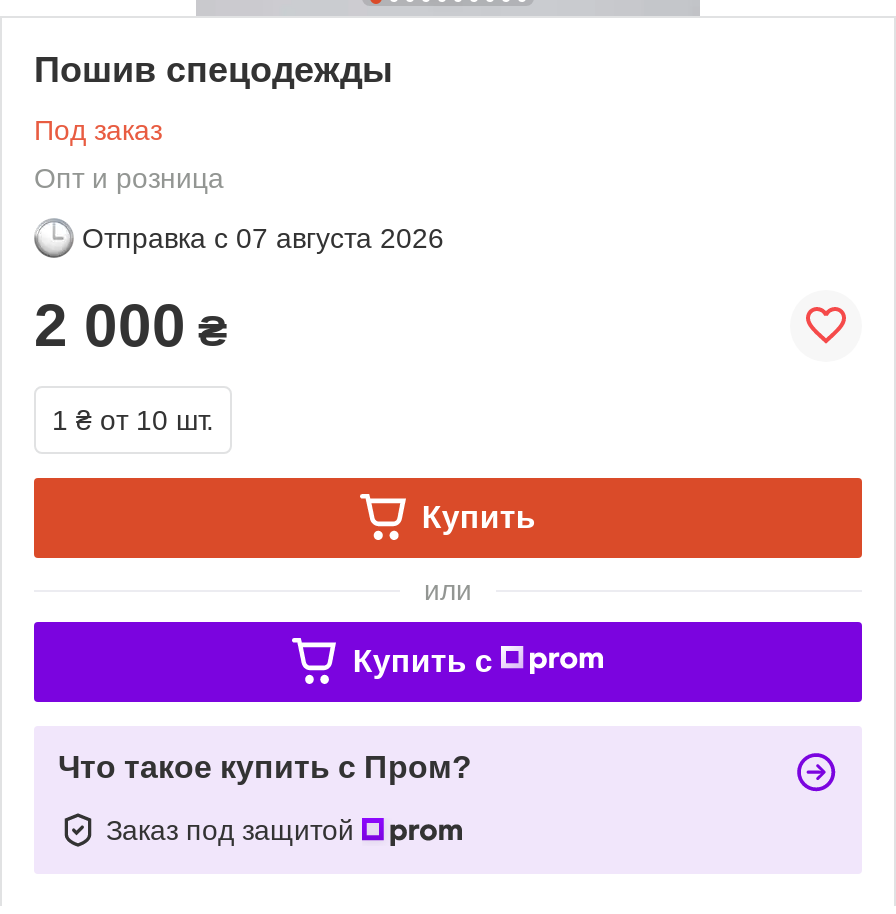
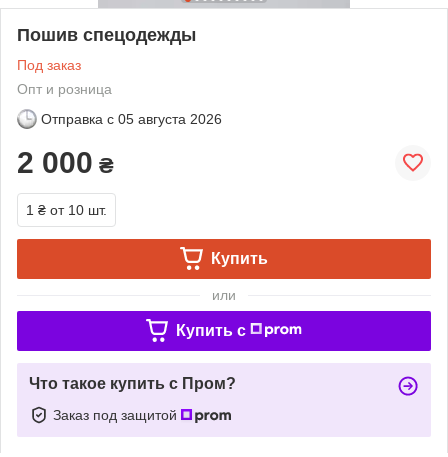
- Отправка с 07 августа 2026
+ Отправка с 05 августа 2026
